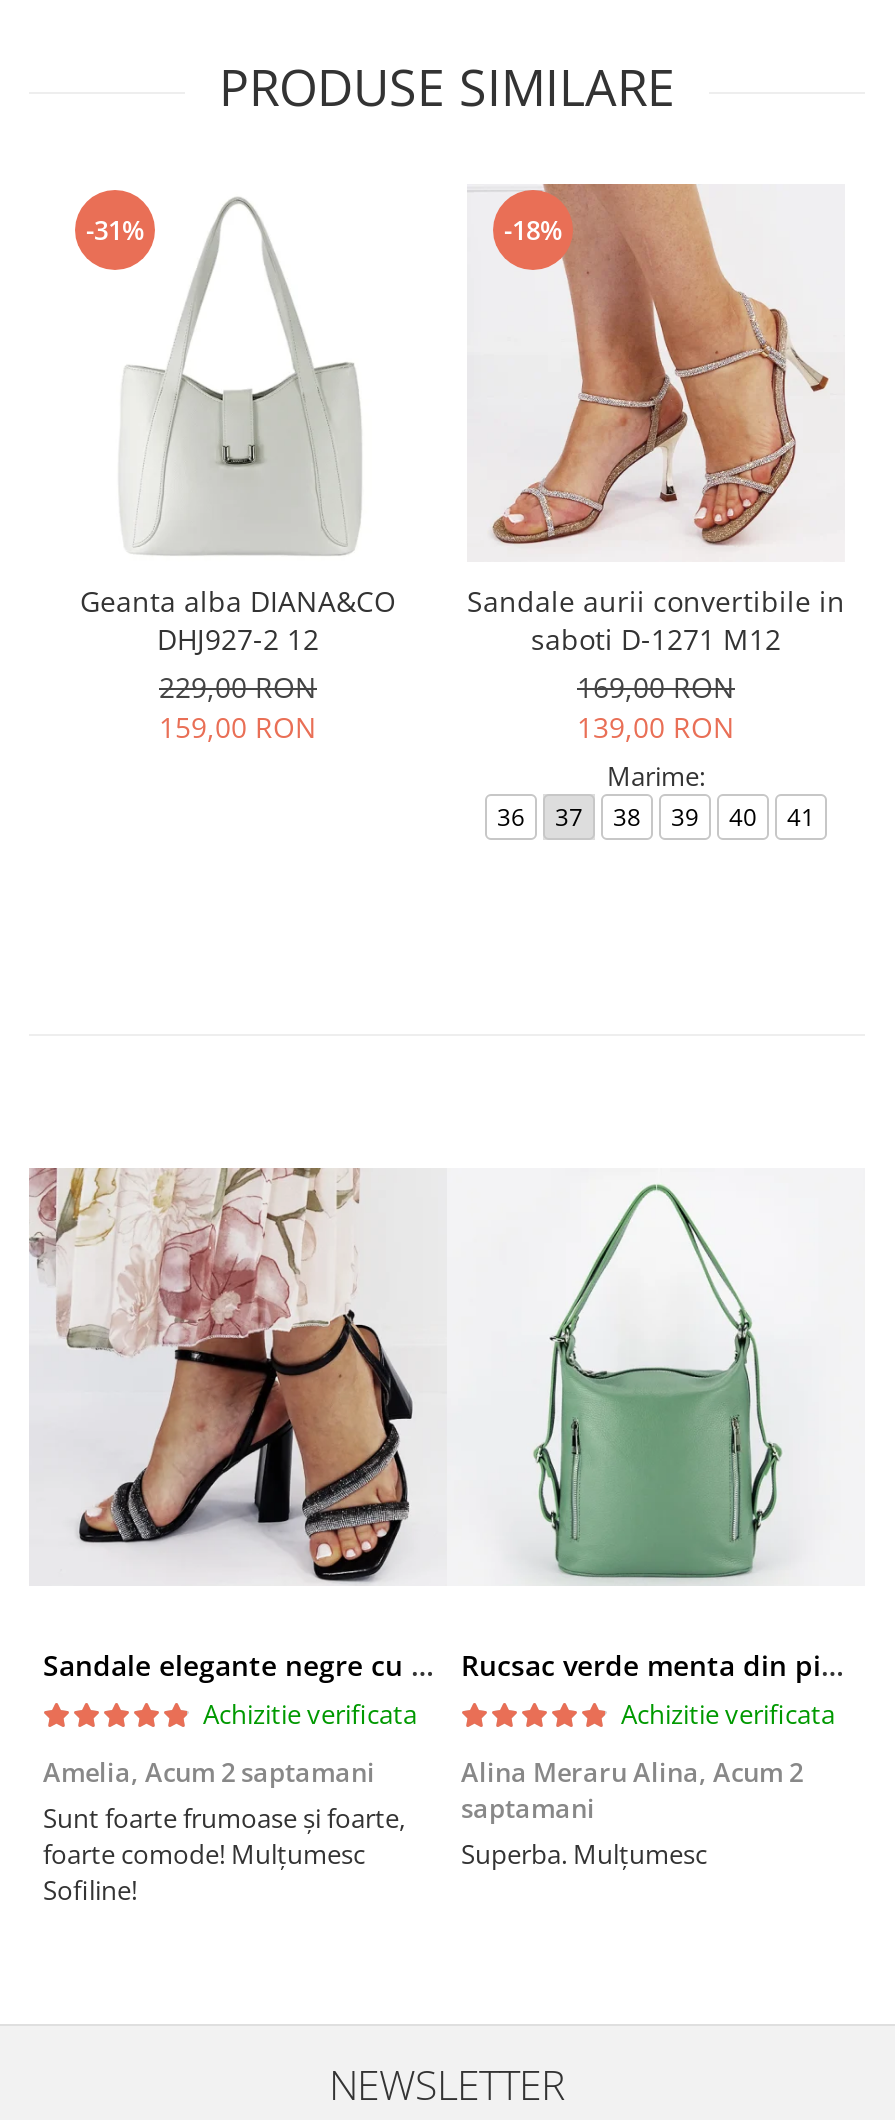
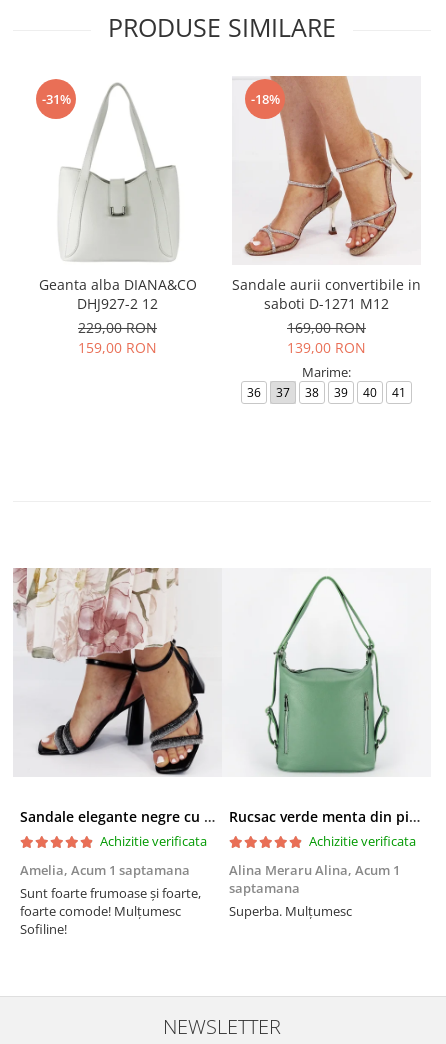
- Amelia, Acum 2 saptamani
+ Amelia, Acum 1 saptamana

- Alina Meraru Alina, Acum 2
- saptamani
+ Alina Meraru Alina, Acum 1
+ saptamana
